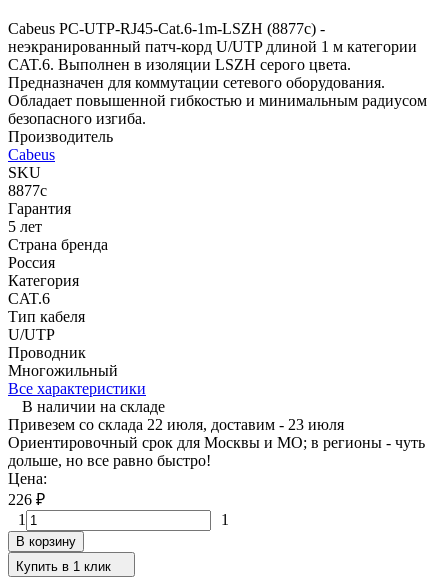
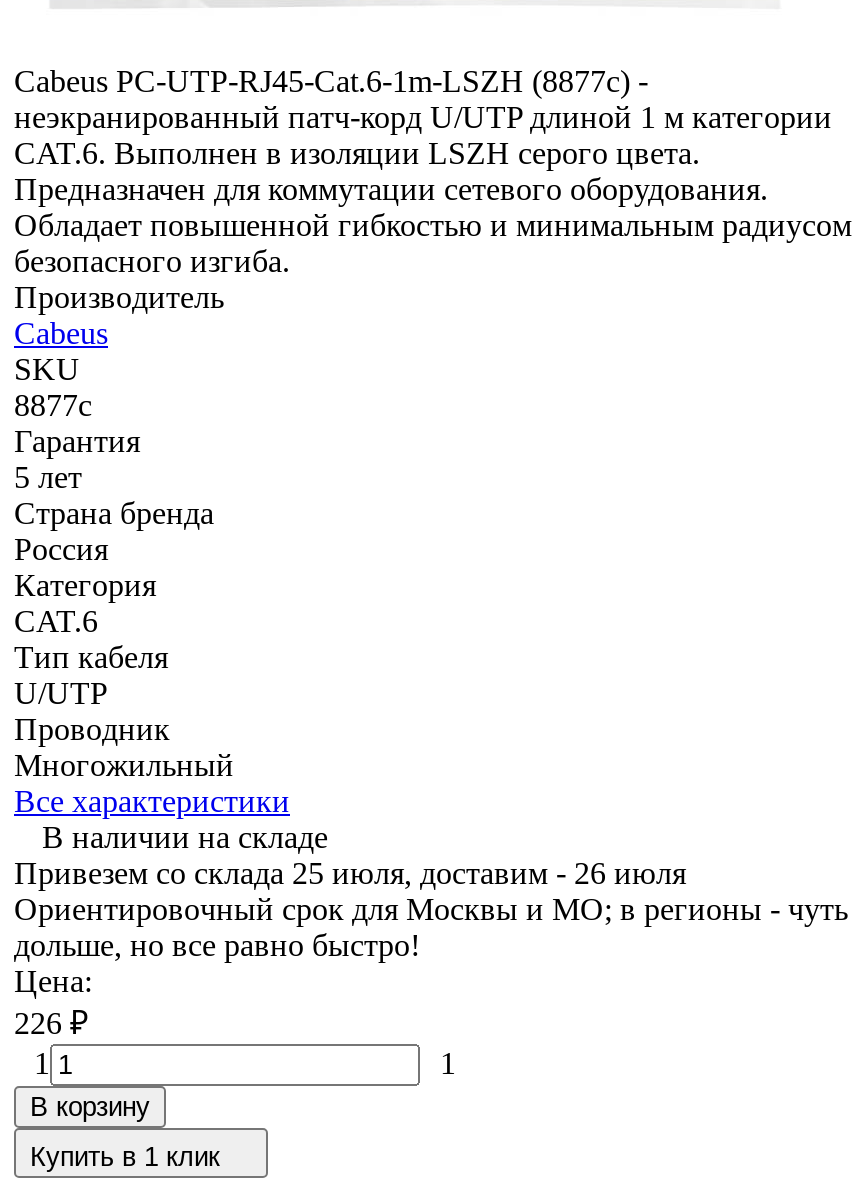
- Привезем со склада 22 июля, доставим - 23 июля
+ Привезем со склада 25 июля, доставим - 26 июля
